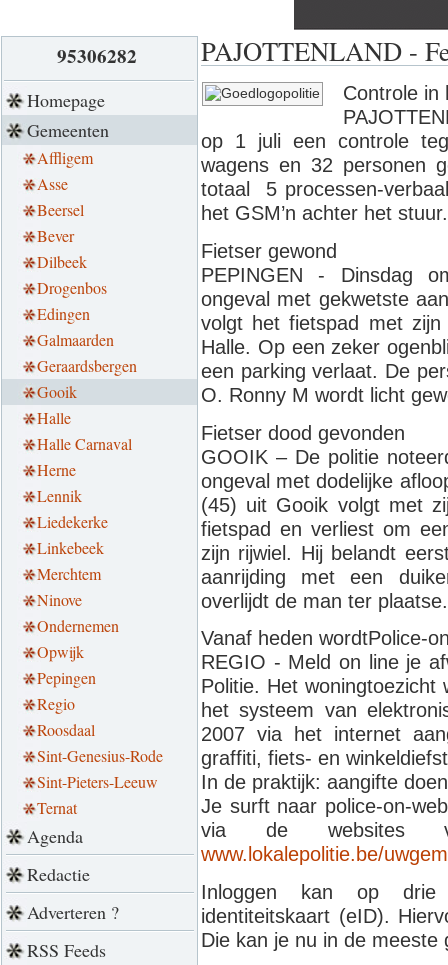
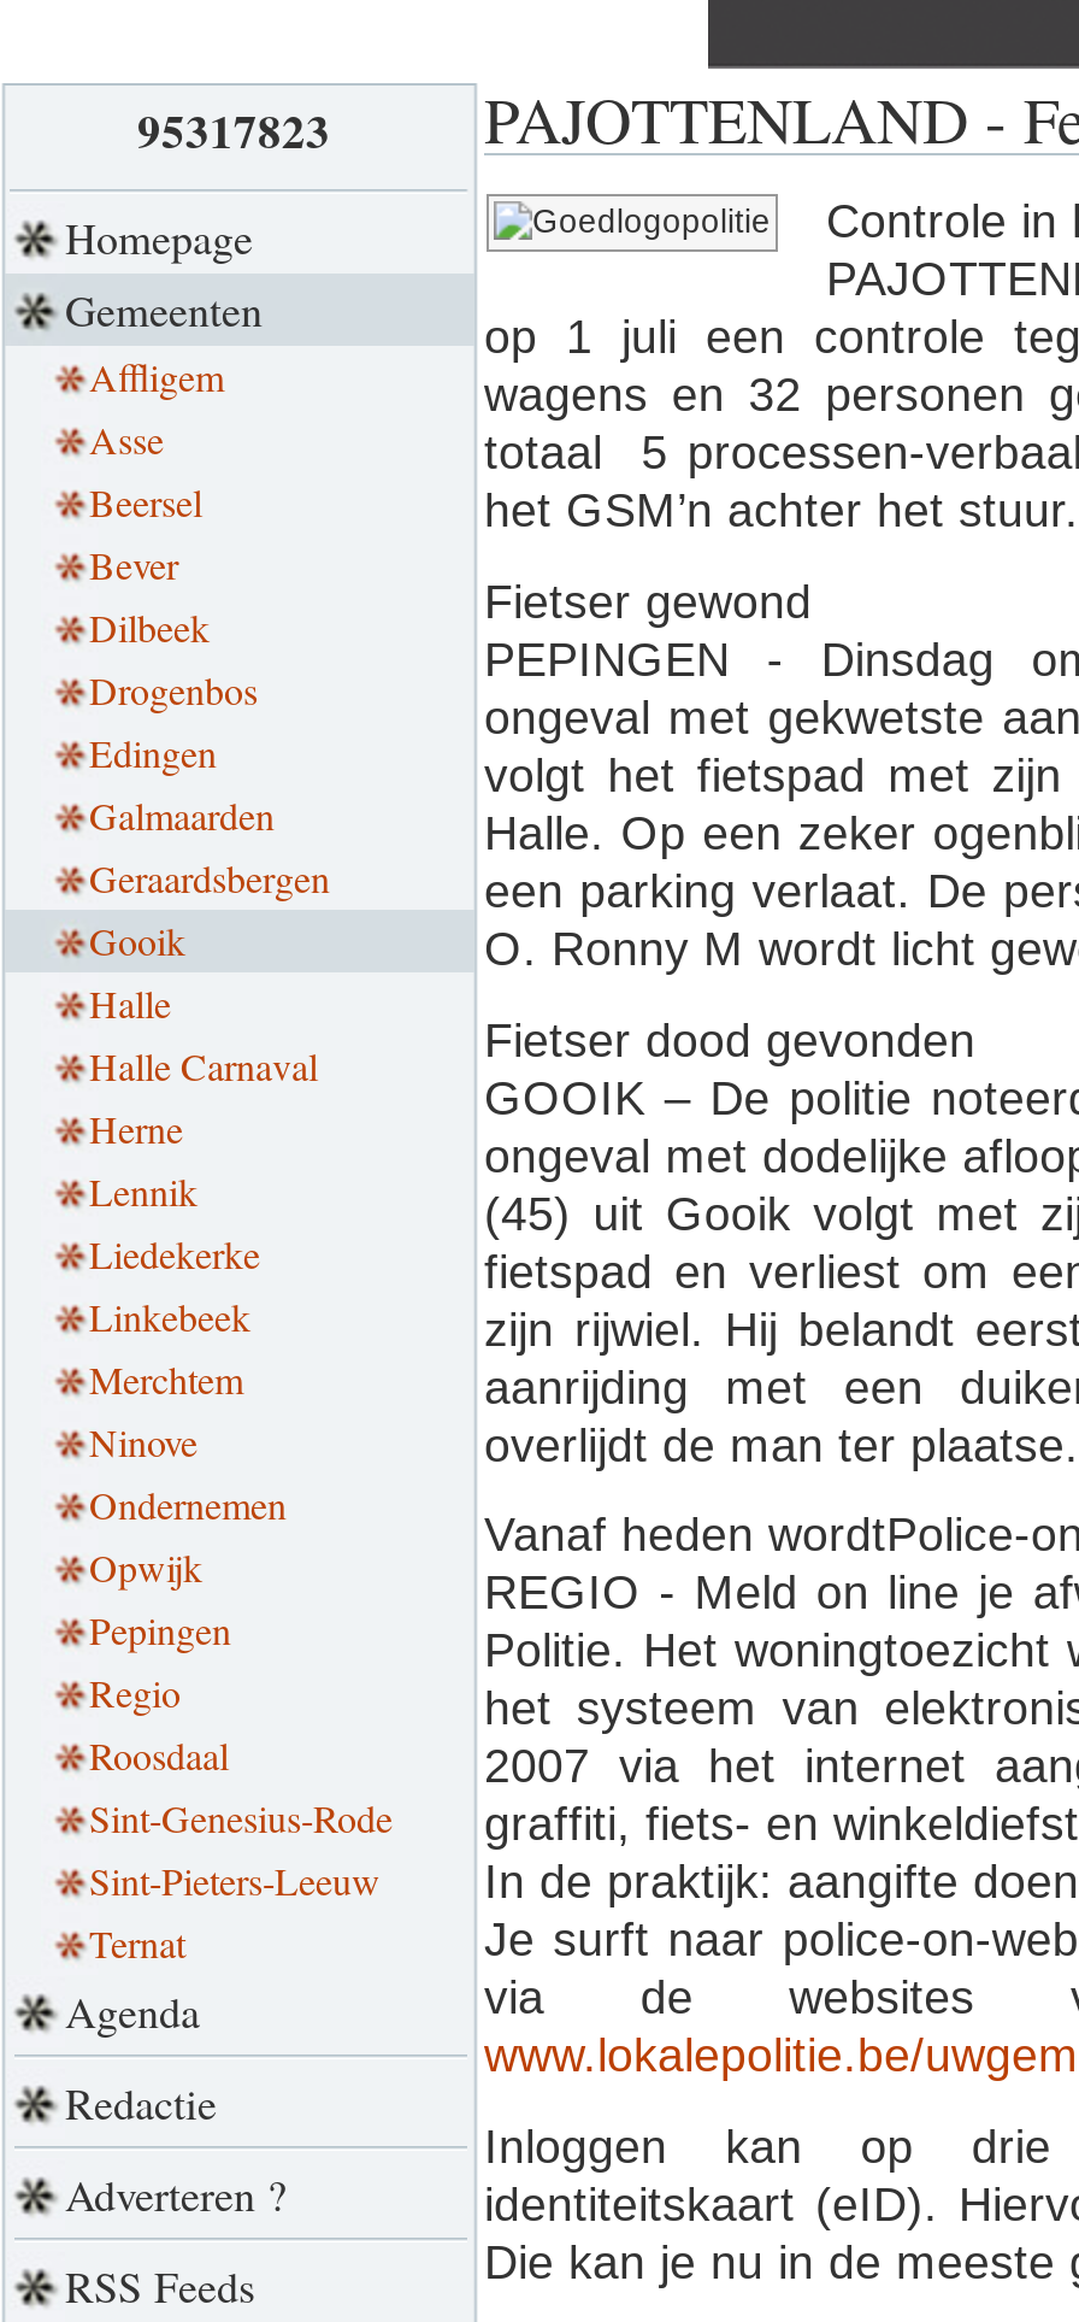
- 95306282
+ 95317823
